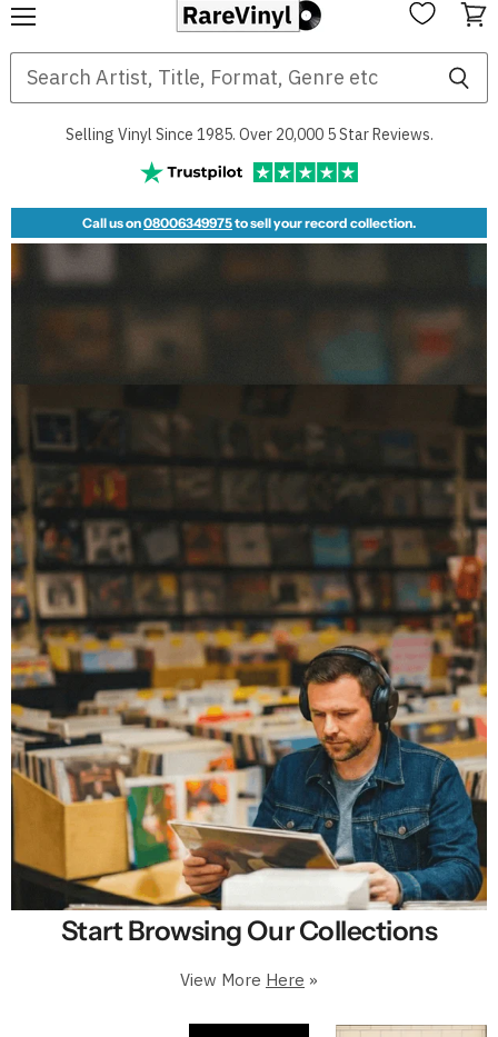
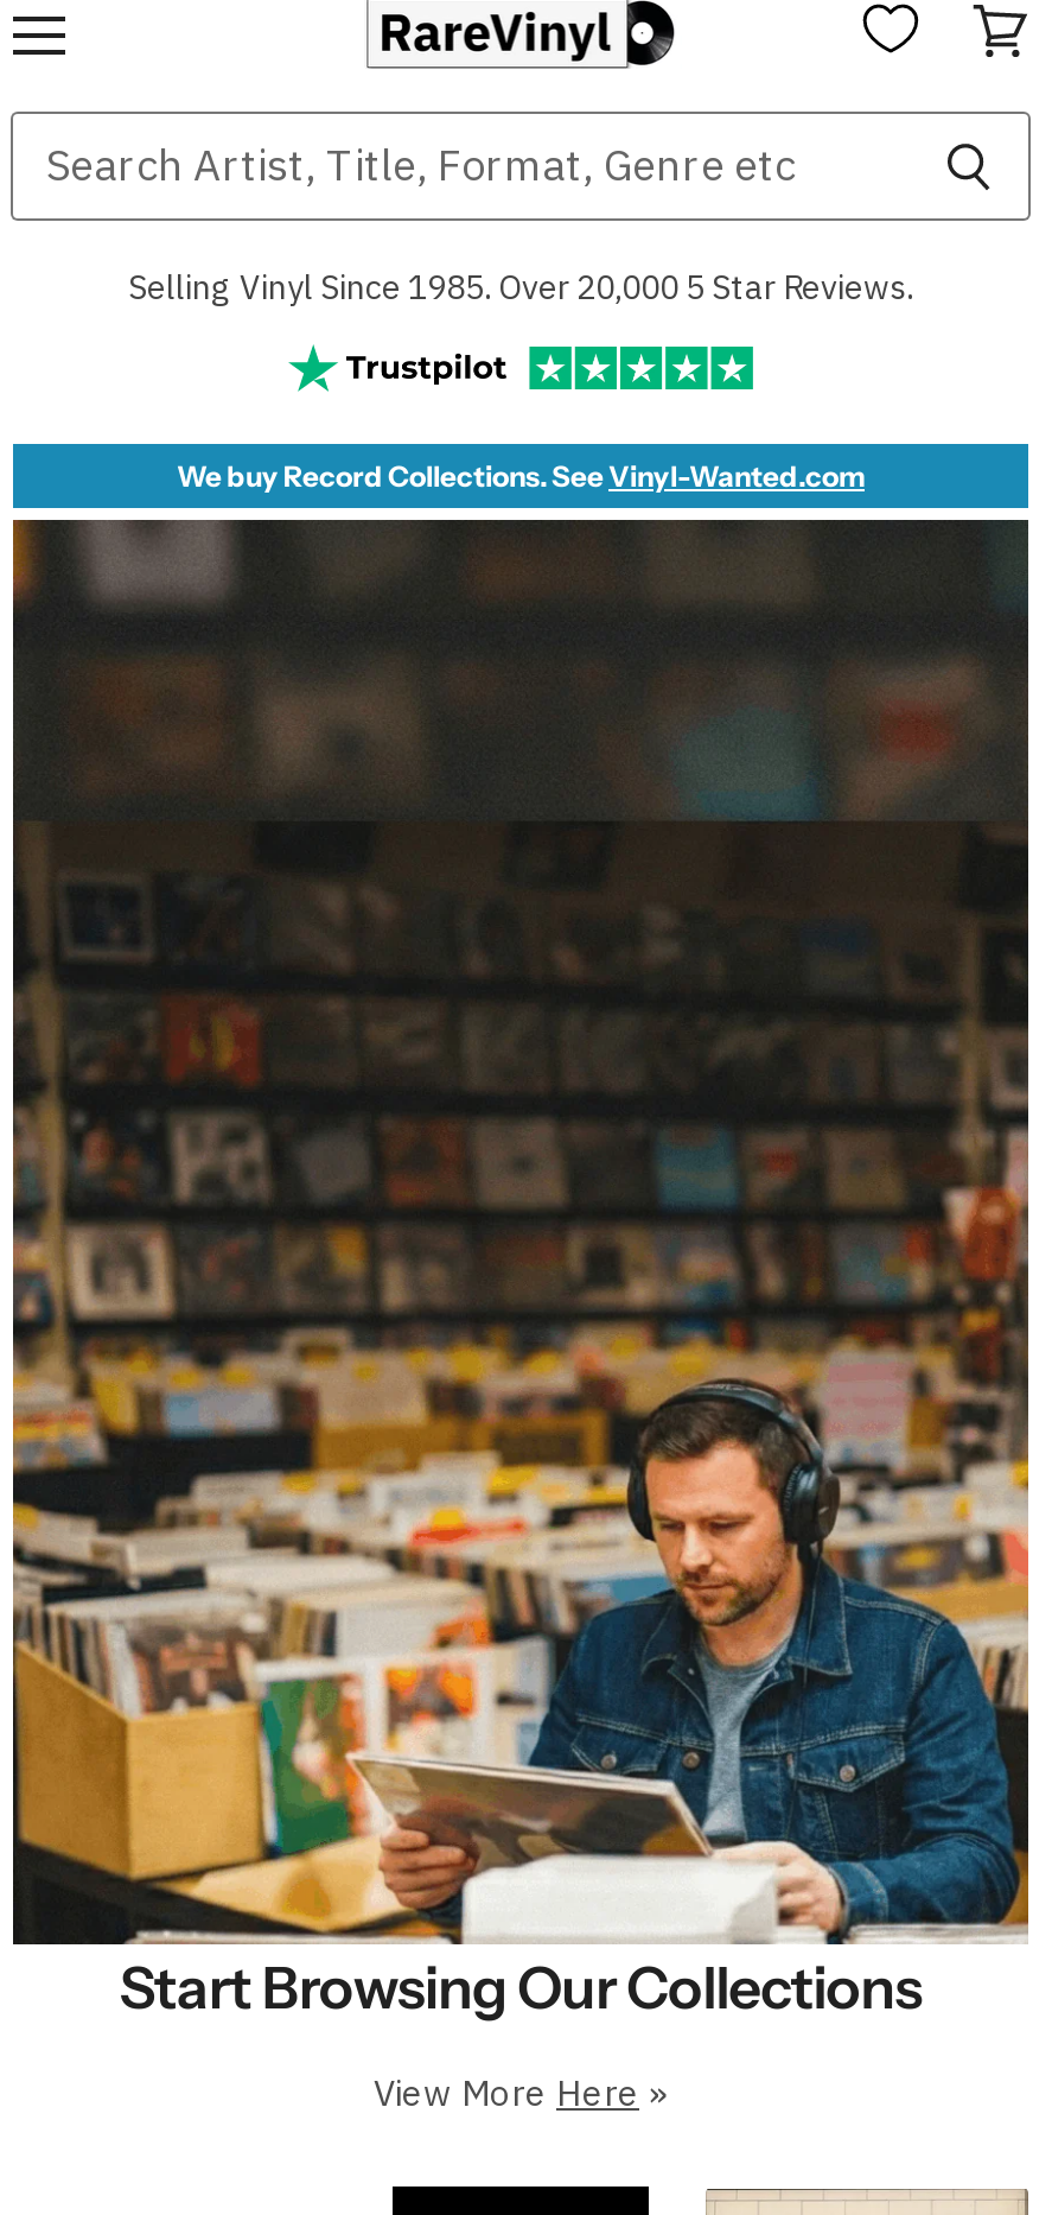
- Call us on08006349975to sell your record collection.
+ We buy Record Collections. See Vinyl-Wanted.com
